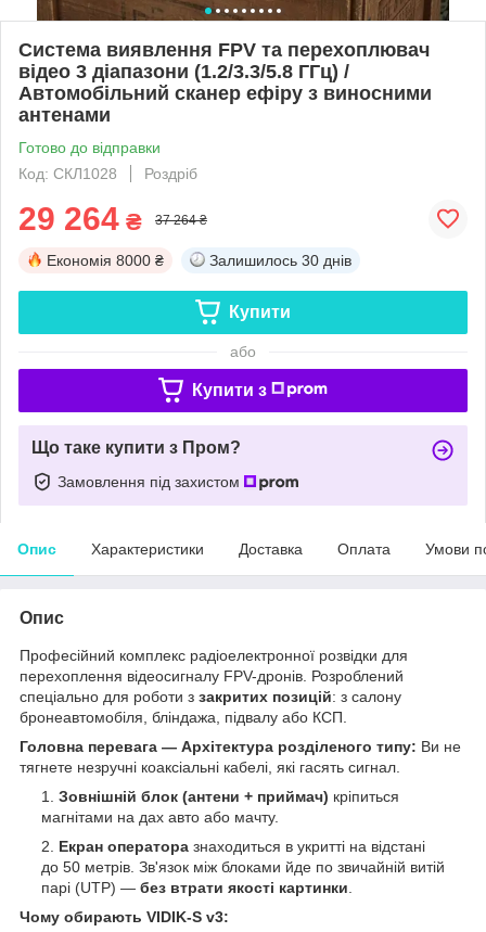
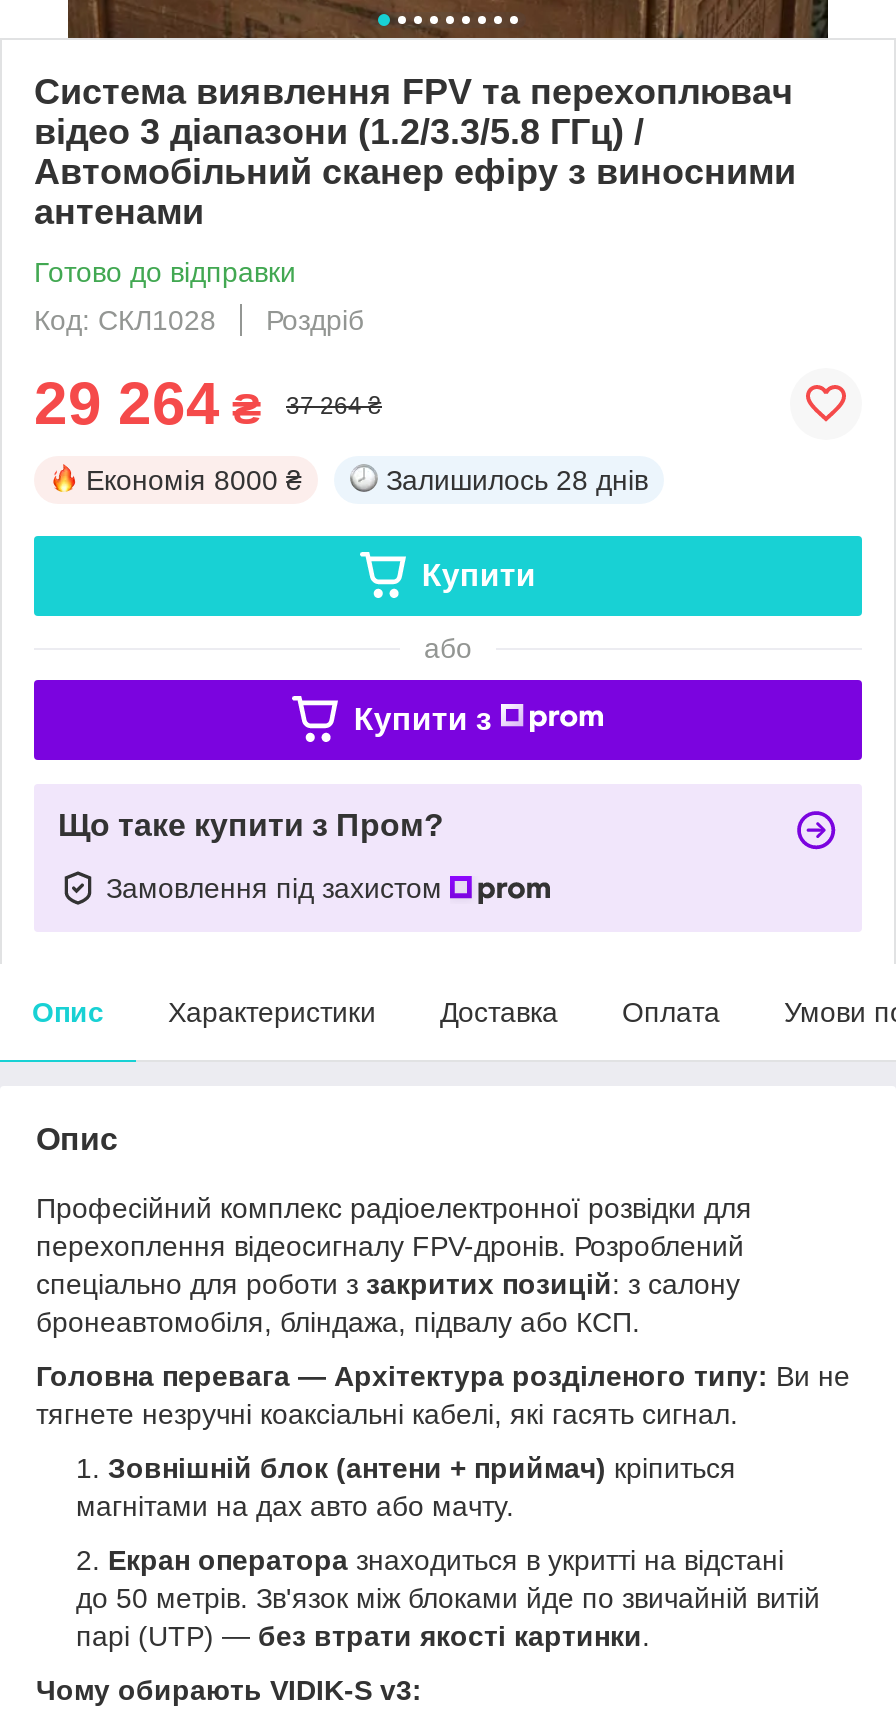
- Залишилось 30 днів
+ Залишилось 28 днів
